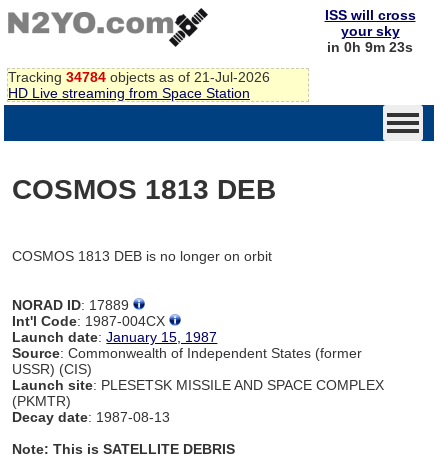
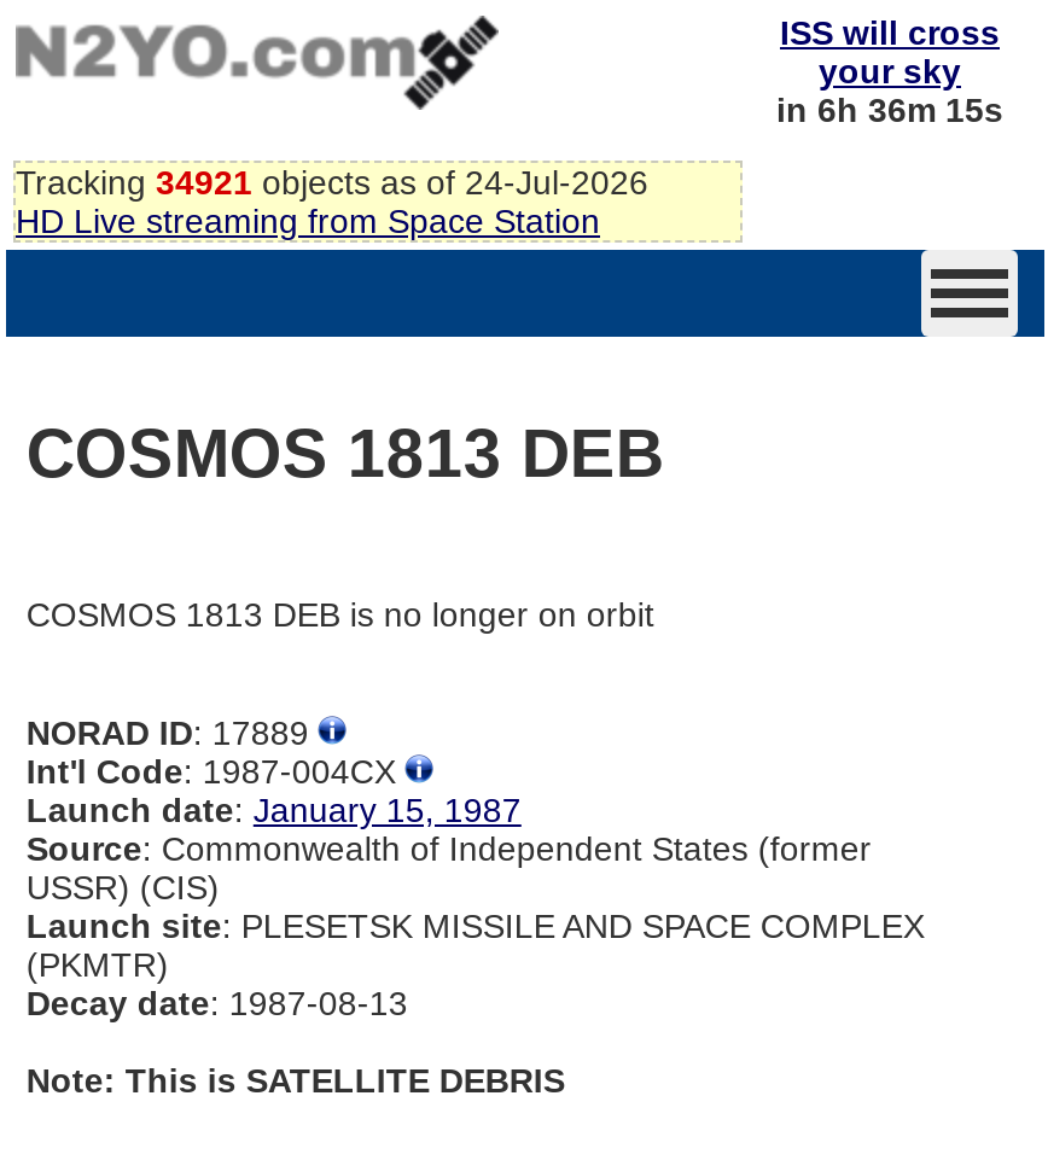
- in 0h 9m 23s
+ in 6h 36m 15s

- Tracking 34784 objects as of 21-Jul-2026
+ Tracking 34921 objects as of 24-Jul-2026
